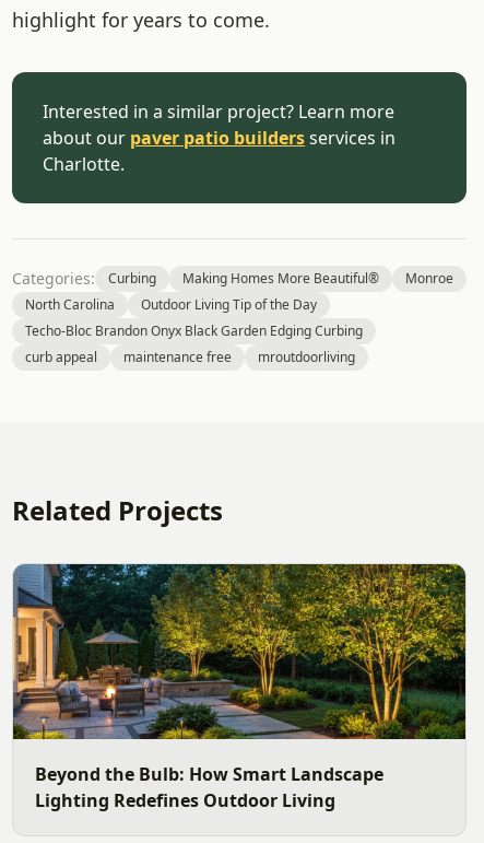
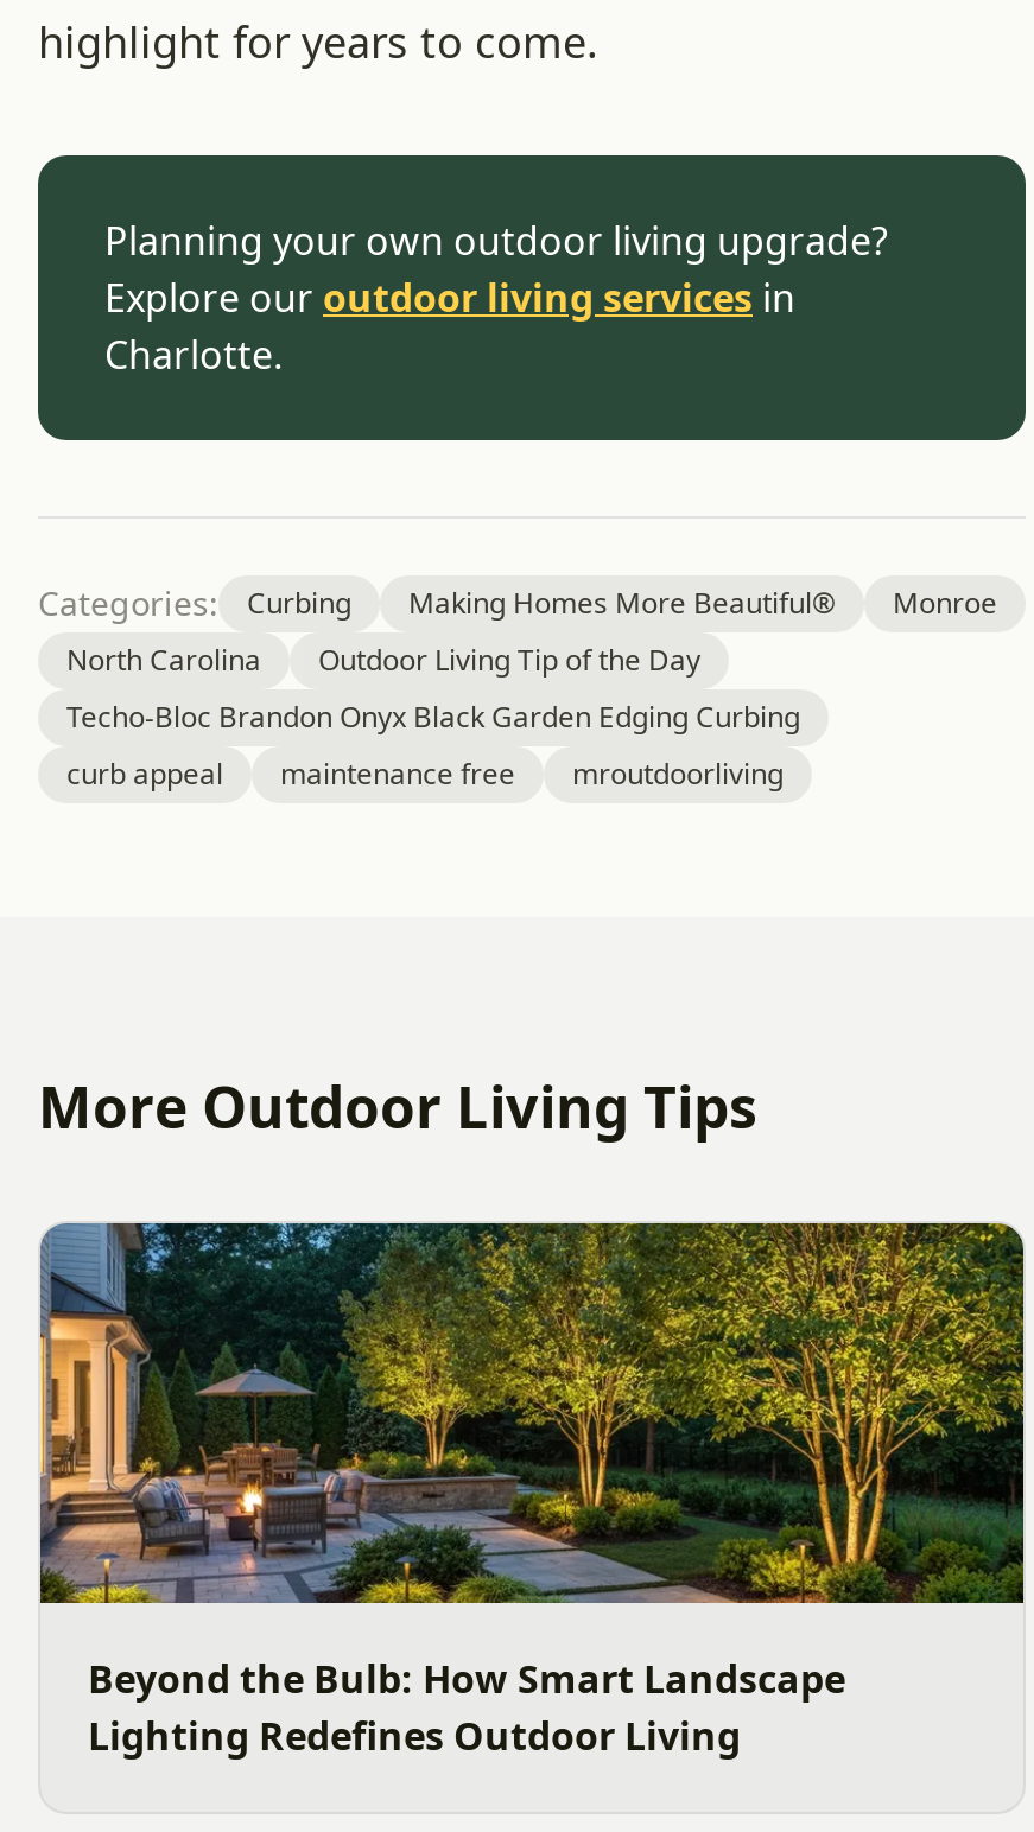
- Interested in a similar project? Learn more
- about our paver patio builders services in
+ Planning your own outdoor living upgrade?
+ Explore our outdoor living services in

- Related Projects
+ More Outdoor Living Tips
